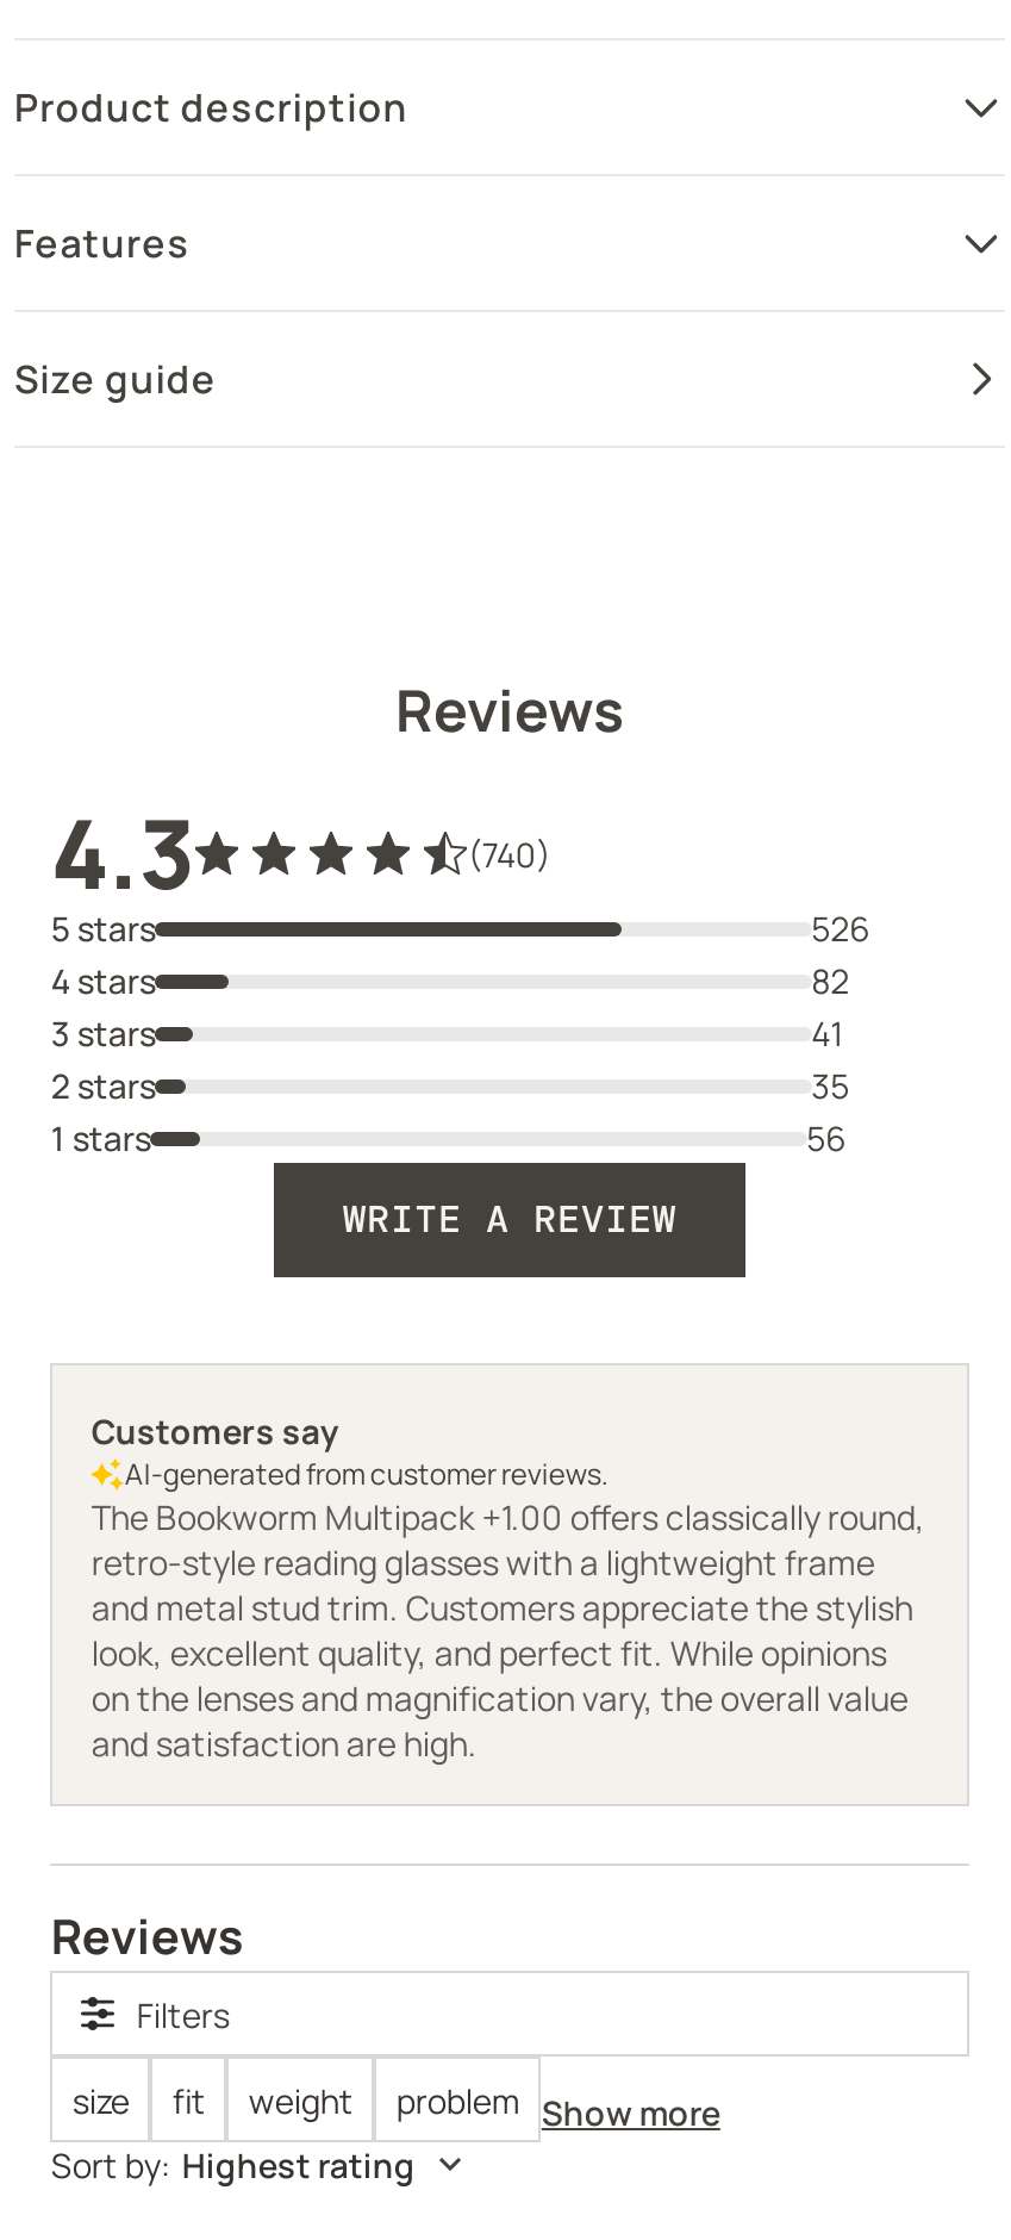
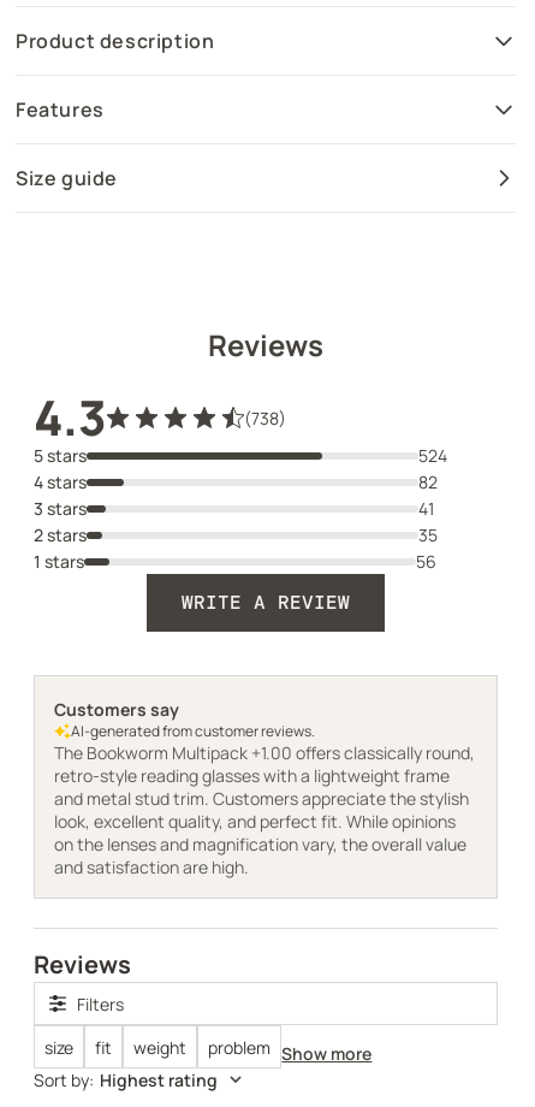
- (740)
+ (738)

- 526
+ 524
